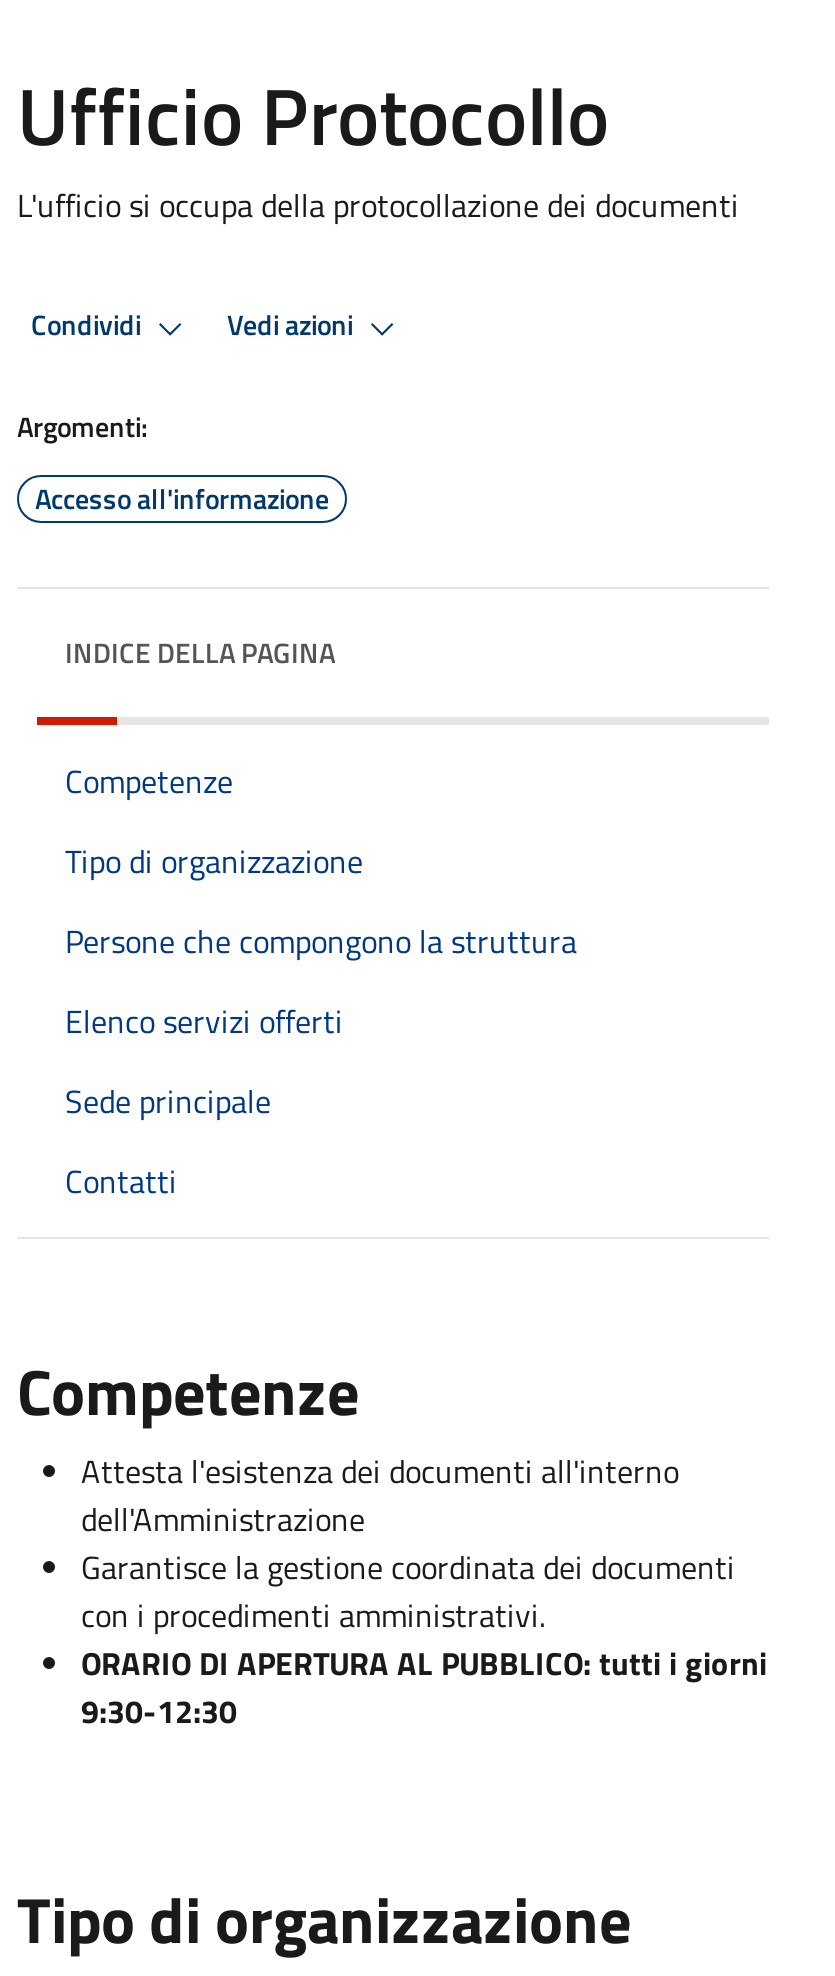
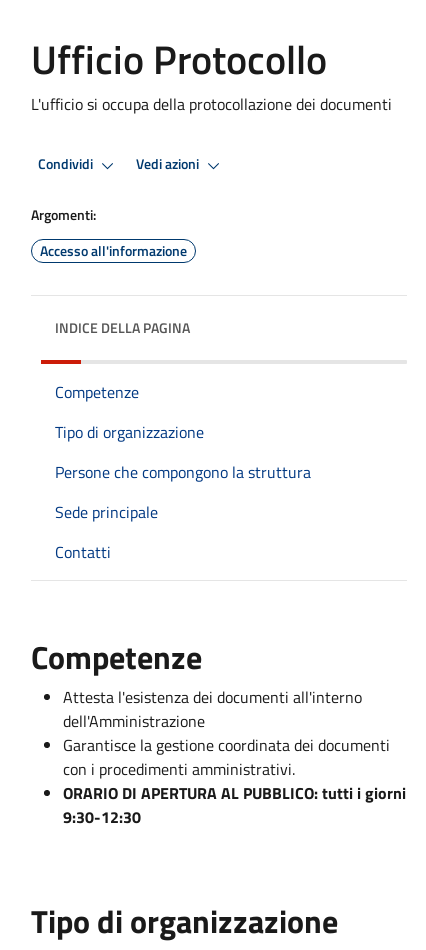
- Elenco servizi offerti
